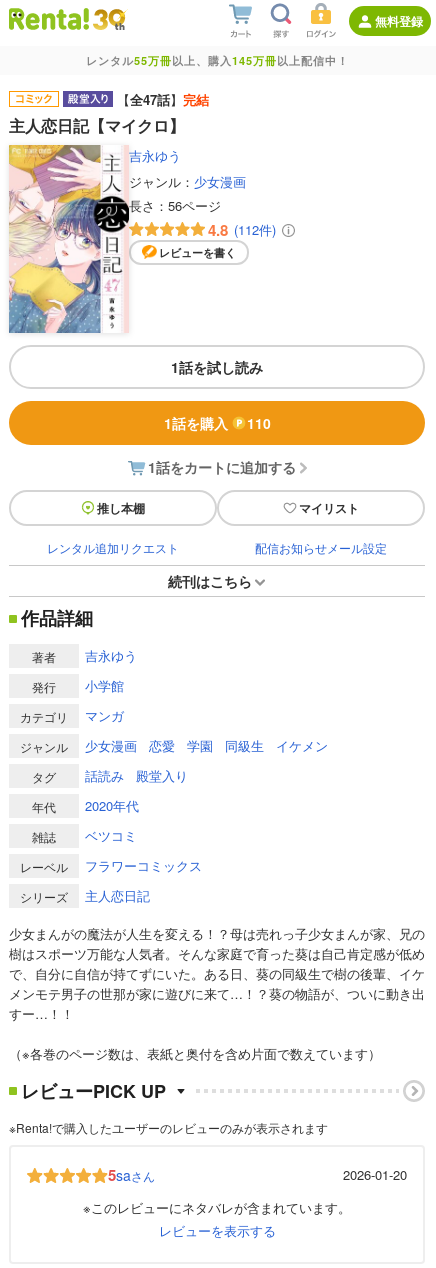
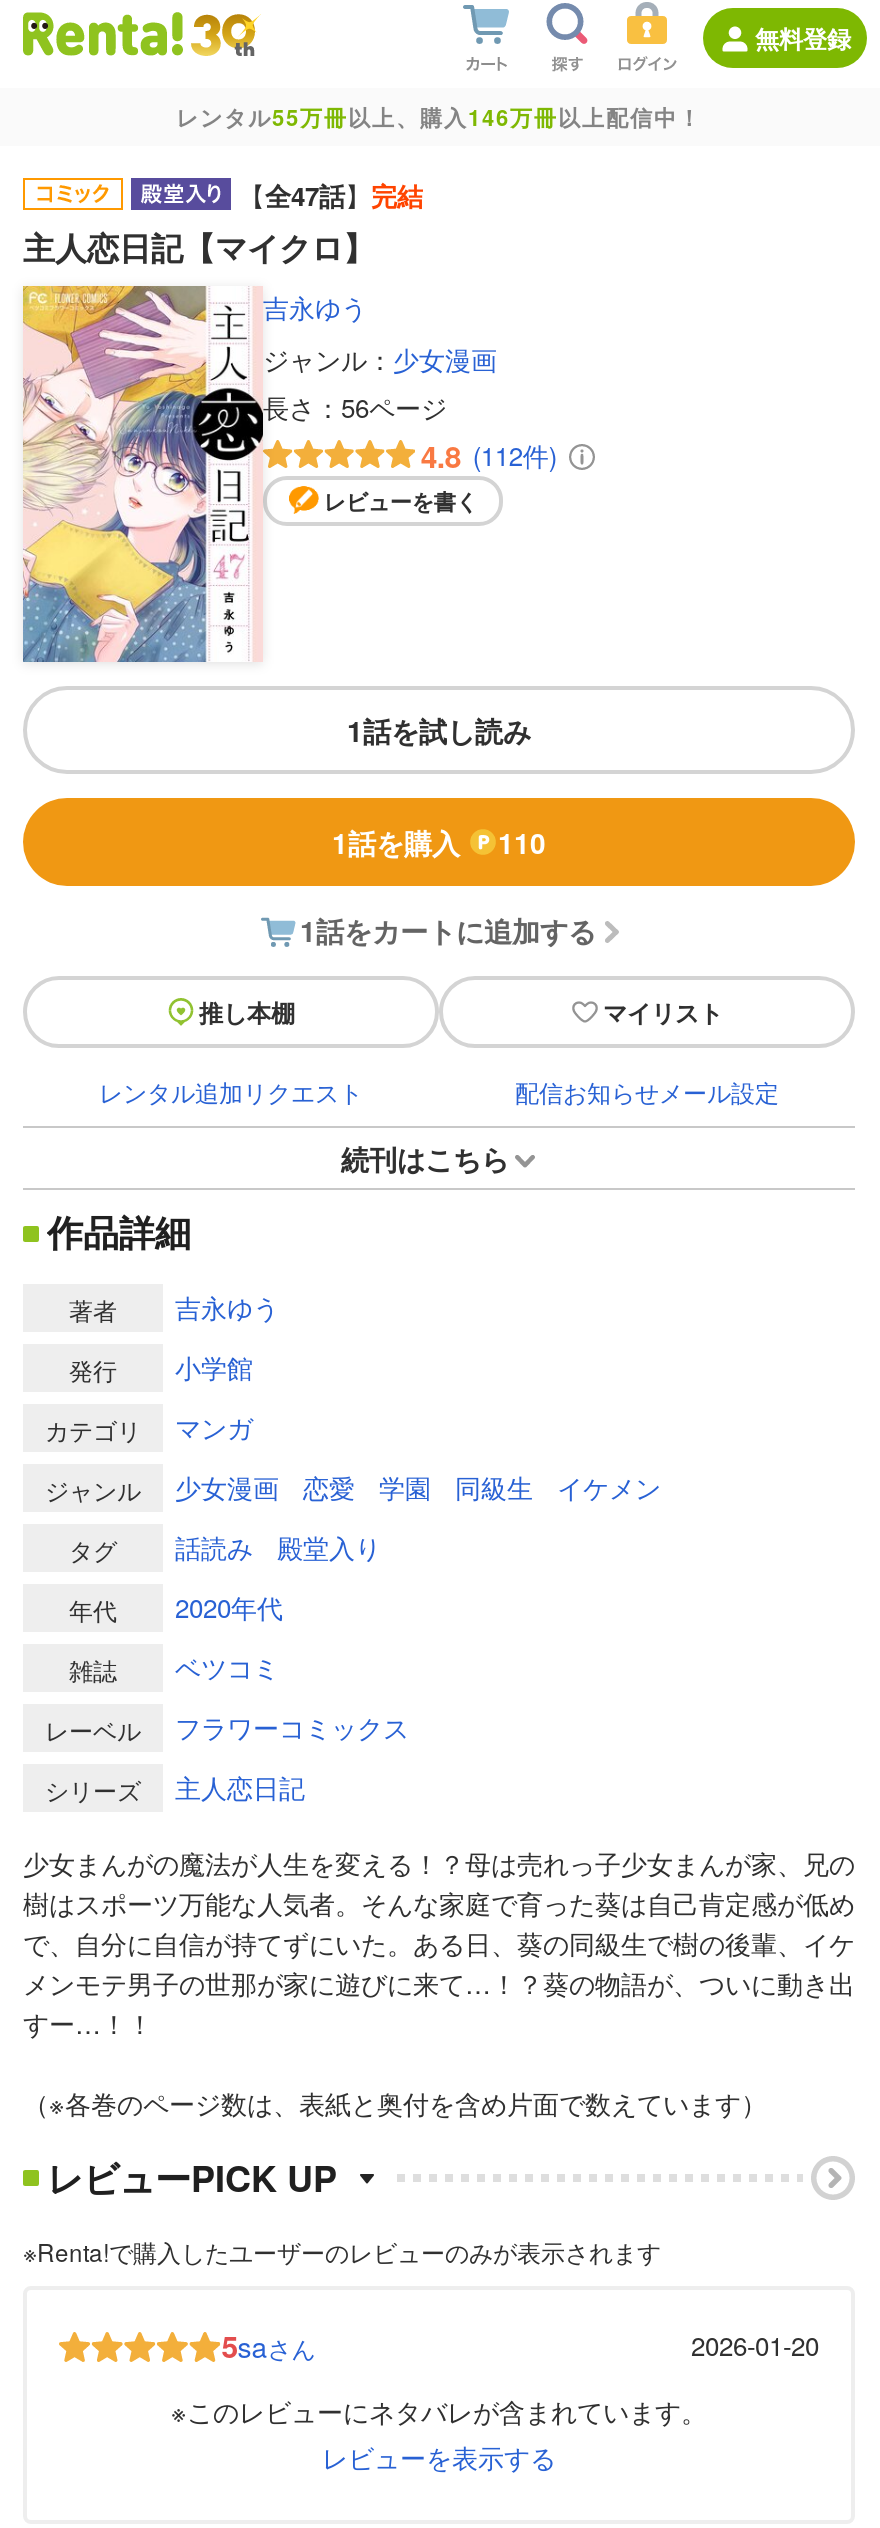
- レンタル55万冊以上、購入145万冊以上配信中！
+ レンタル55万冊以上、購入146万冊以上配信中！
